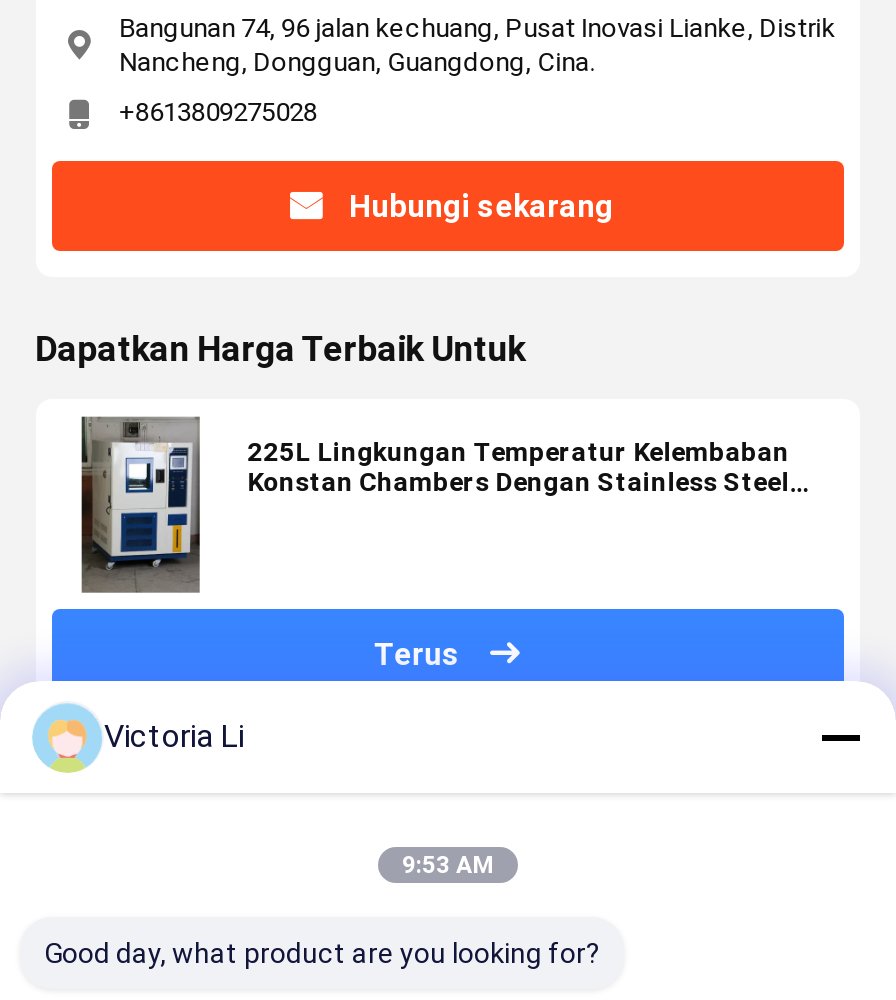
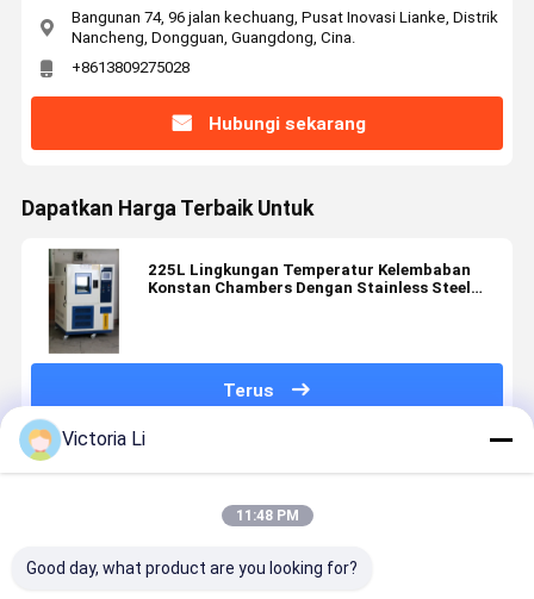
- 9:53 AM
+ 11:48 PM
